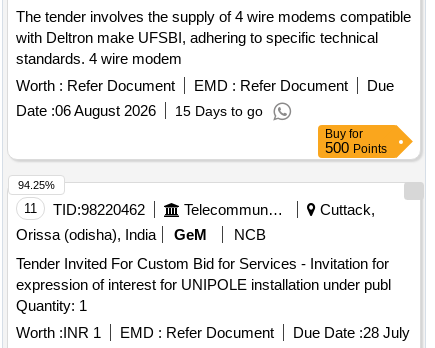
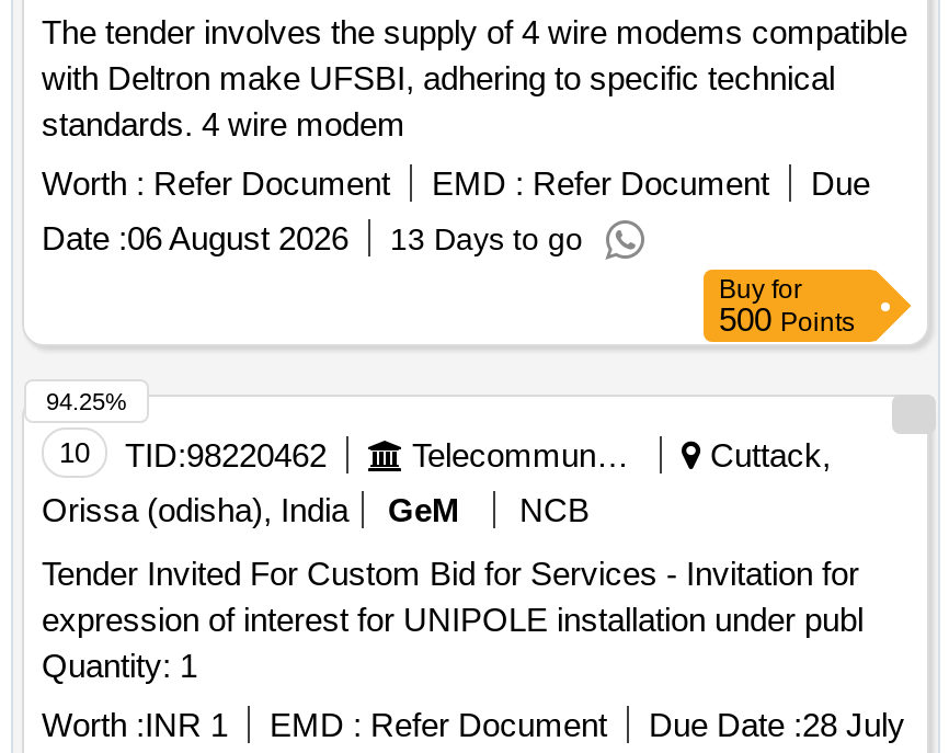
- Date : 06 August 2026 15 Days to go
+ Date : 06 August 2026 13 Days to go

- 11 TID:98220462
+ 10 TID:98220462
